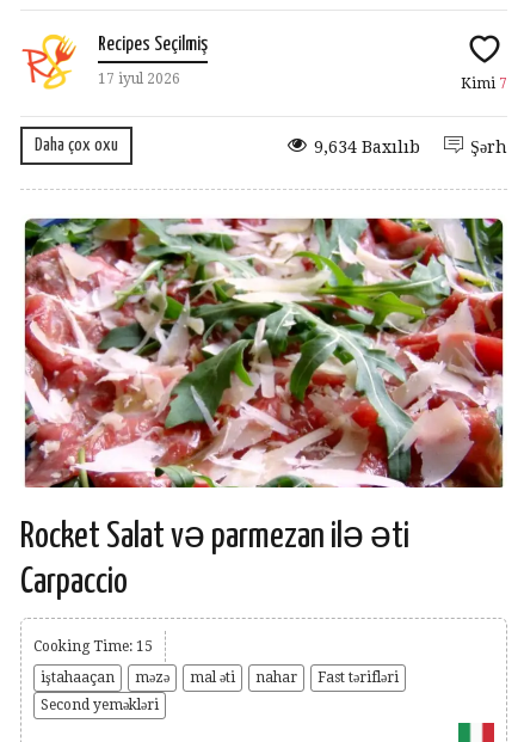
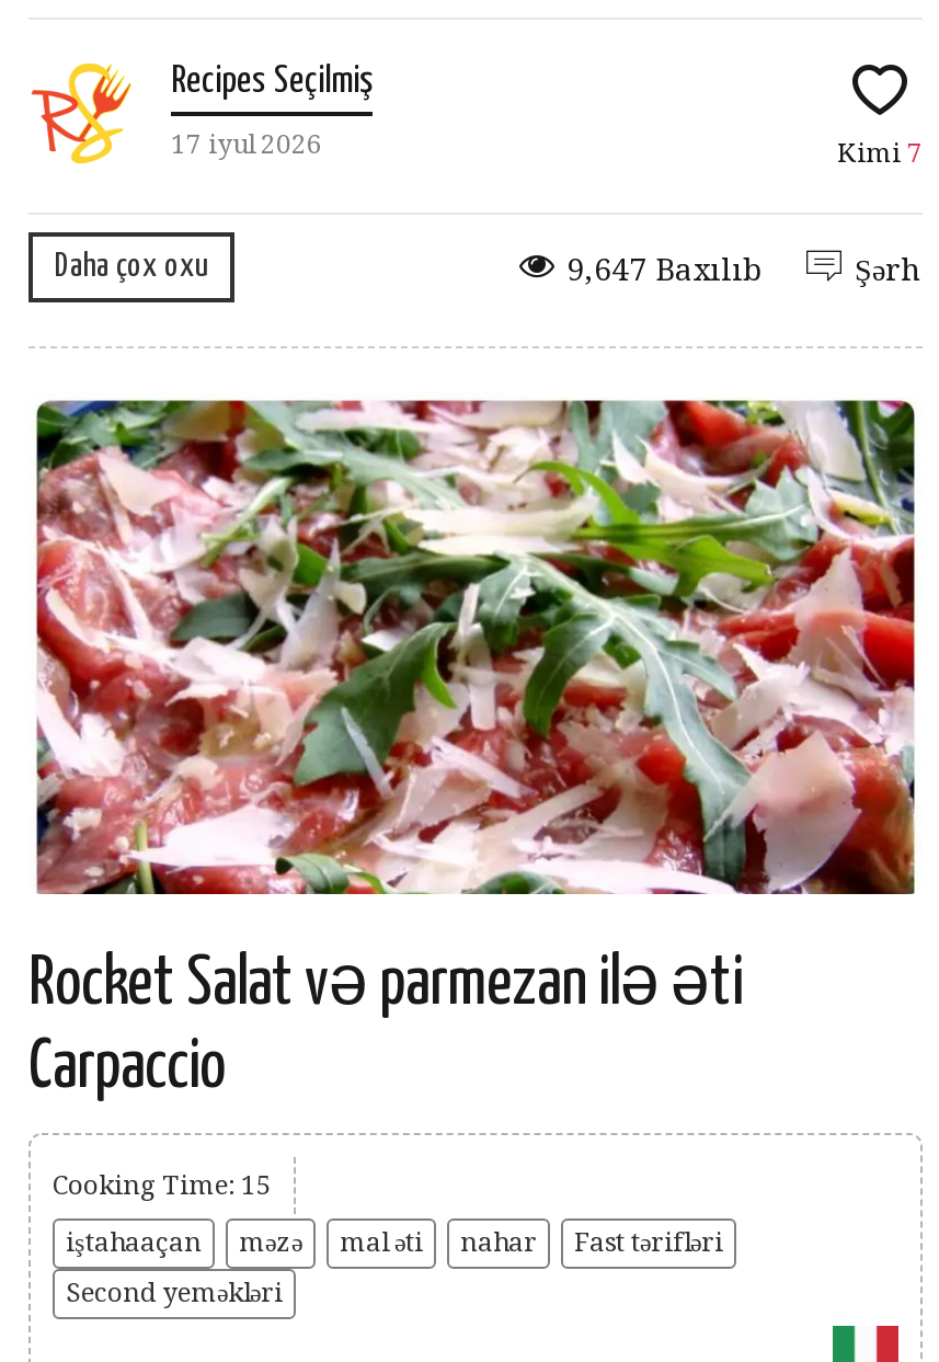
- 9,634 Baxılıb
+ 9,647 Baxılıb
